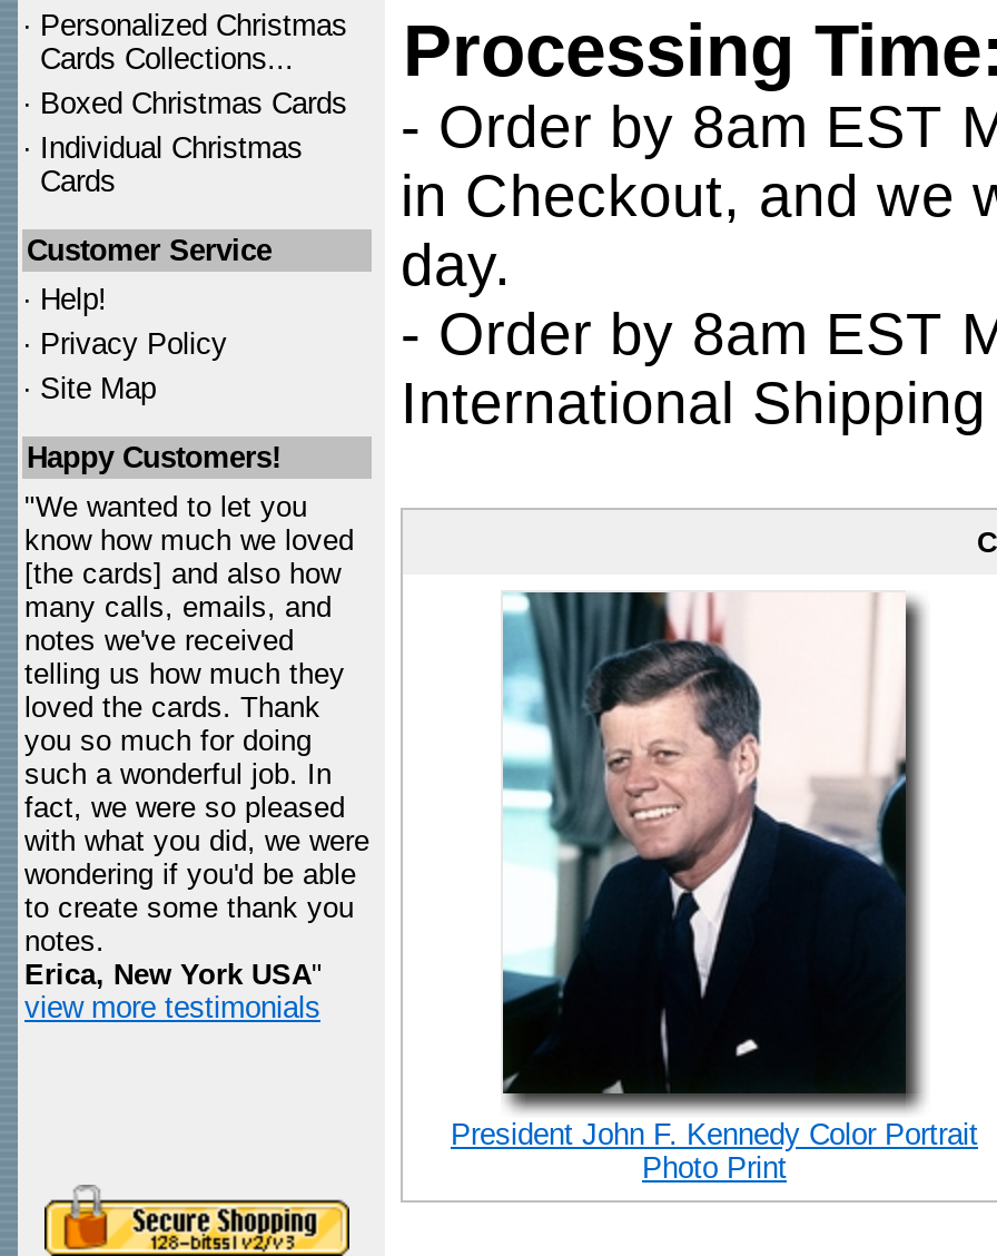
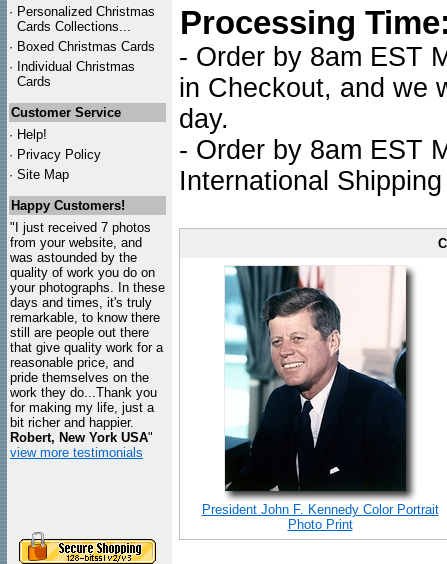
- "We wanted to let you
- know how much we loved
- [the cards] and also how
- many calls, emails, and
- notes we've received
- telling us how much they
- loved the cards. Thank
- you so much for doing
- such a wonderful job. In
- fact, we were so pleased
- with what you did, we were
- wondering if you'd be able
- to create some thank you
- notes.
- Erica, New York USA"
+ "I just received 7 photos
+ from your website, and
+ was astounded by the
+ quality of work you do on
+ your photographs. In these
+ days and times, it's truly
+ remarkable, to know there
+ still are people out there
+ that give quality work for a
+ reasonable price, and
+ pride themselves on the
+ work they do...Thank you
+ for making my life, just a
+ bit richer and happier.
+ Robert, New York USA"
